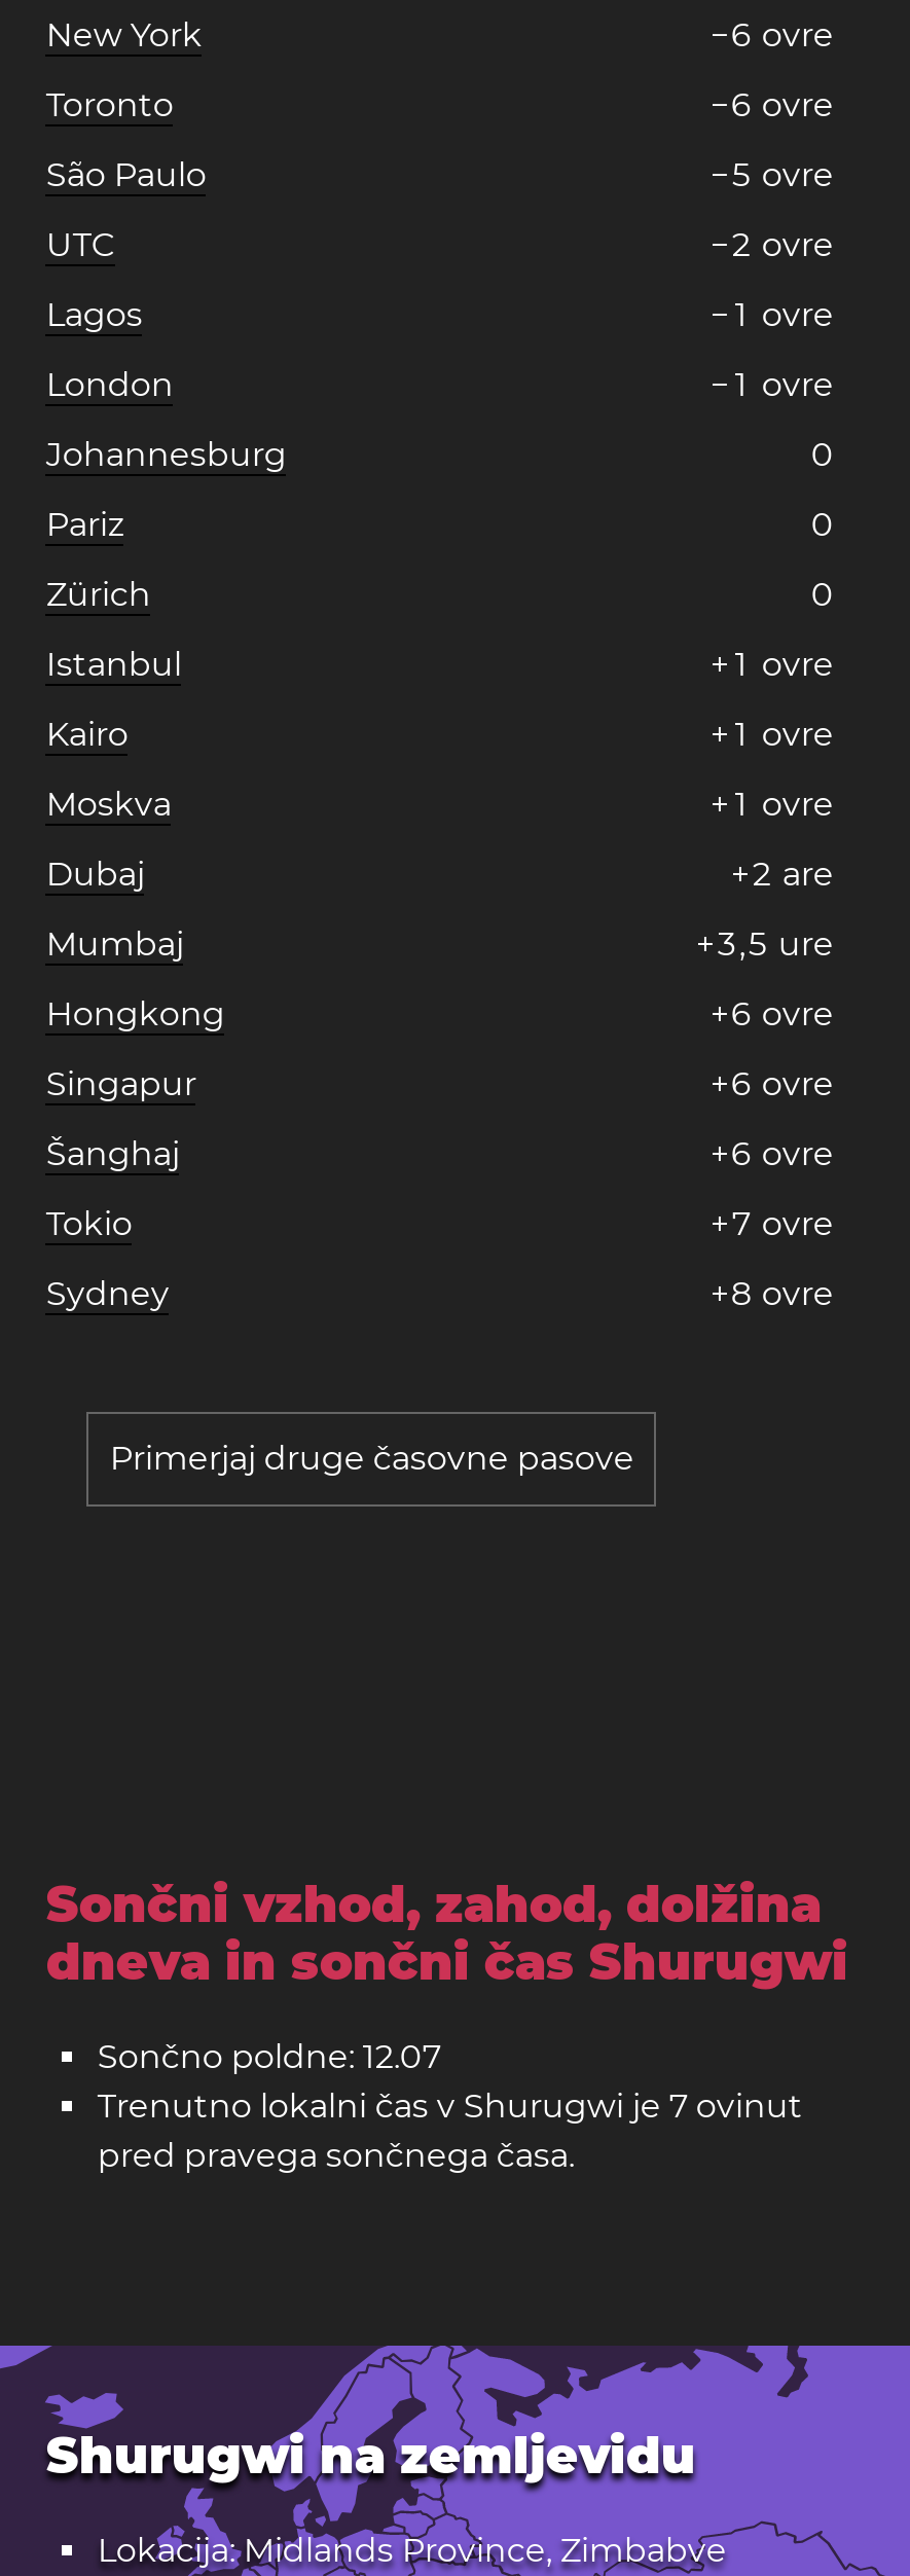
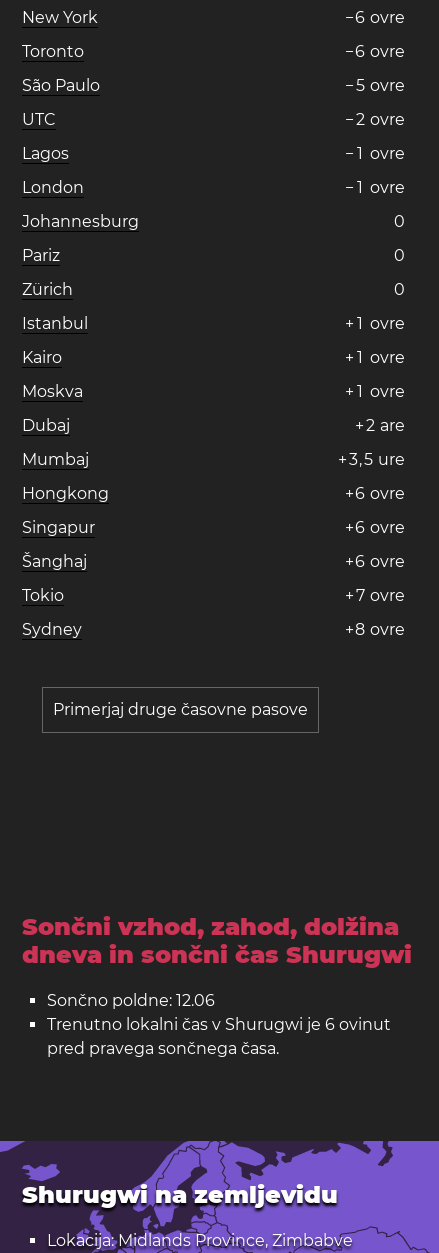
- Sončno poldne: 12.07
+ Sončno poldne: 12.06

- Trenutno lokalni čas v Shurugwi je 7 ovinut
+ Trenutno lokalni čas v Shurugwi je 6 ovinut
